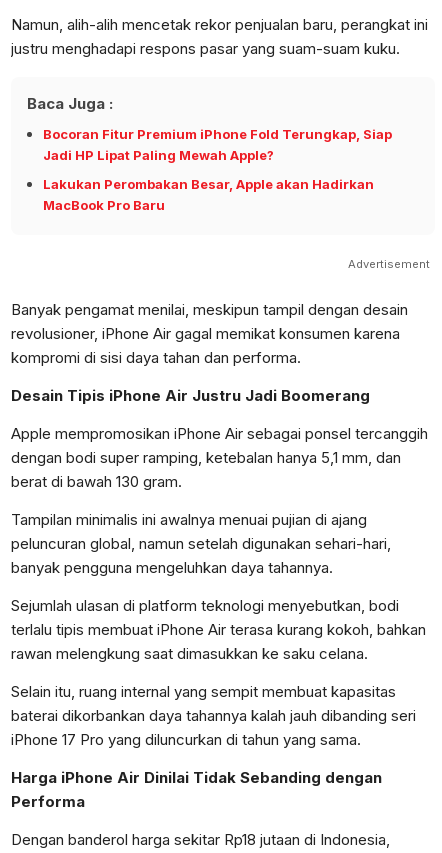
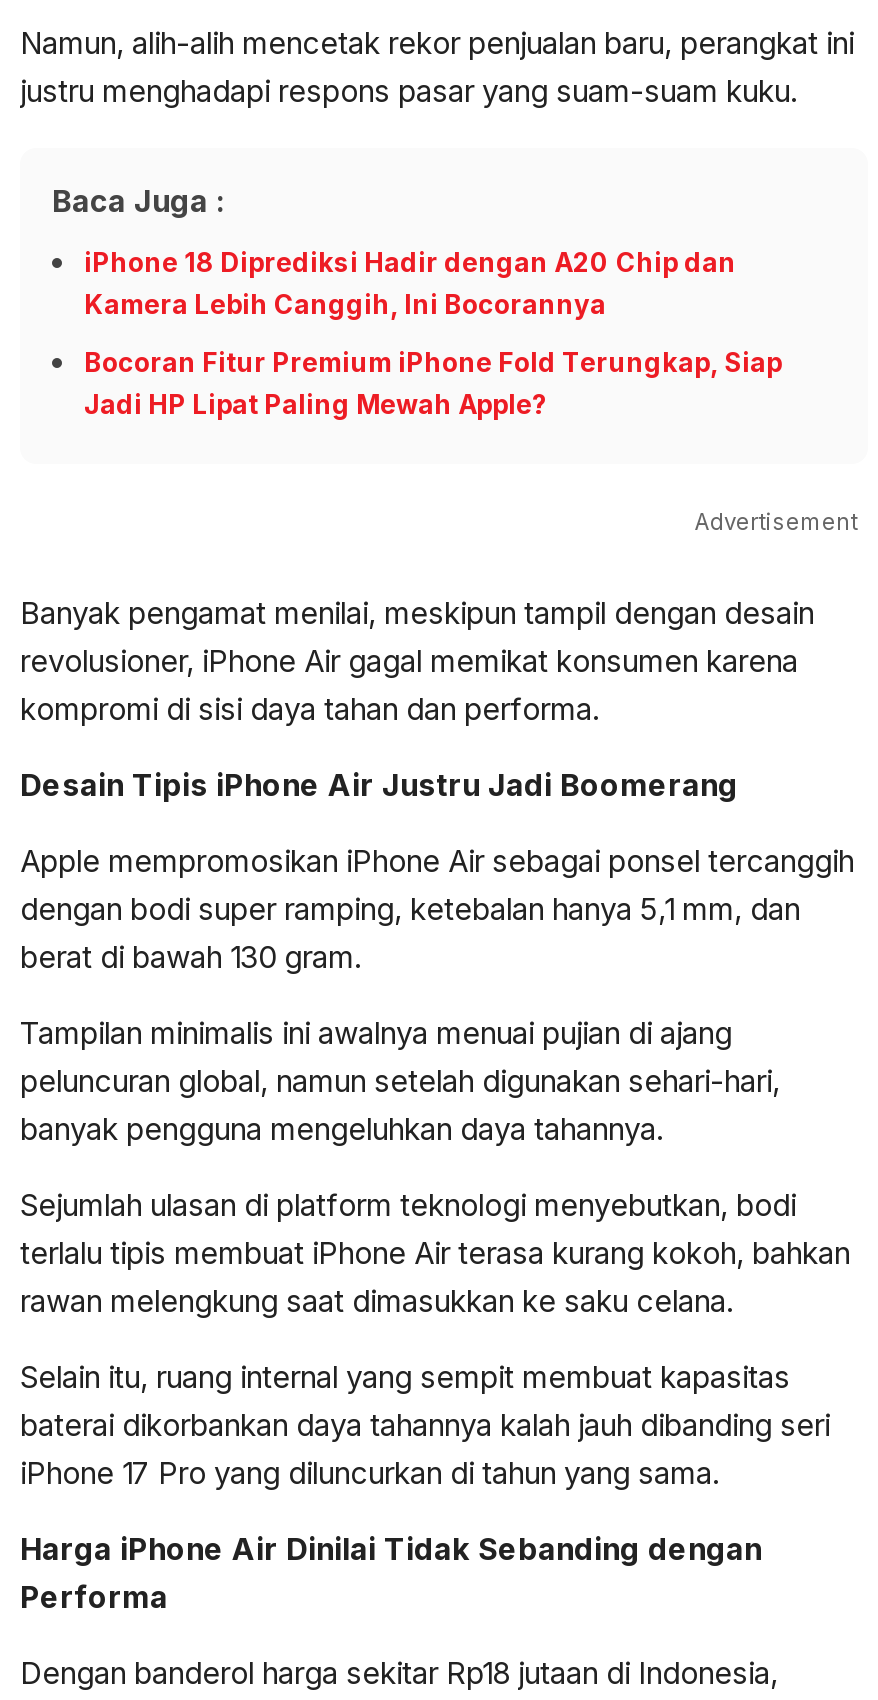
+ iPhone 18 Diprediksi Hadir dengan A20 Chip dan
+ Kamera Lebih Canggih, Ini Bocorannya

moved down: Bocoran Fitur Premium iPhone Fold Terungkap, Siap | Jadi HP Lipat Paling Mewah Apple?

- Lakukan Perombakan Besar, Apple akan Hadirkan
- MacBook Pro Baru
